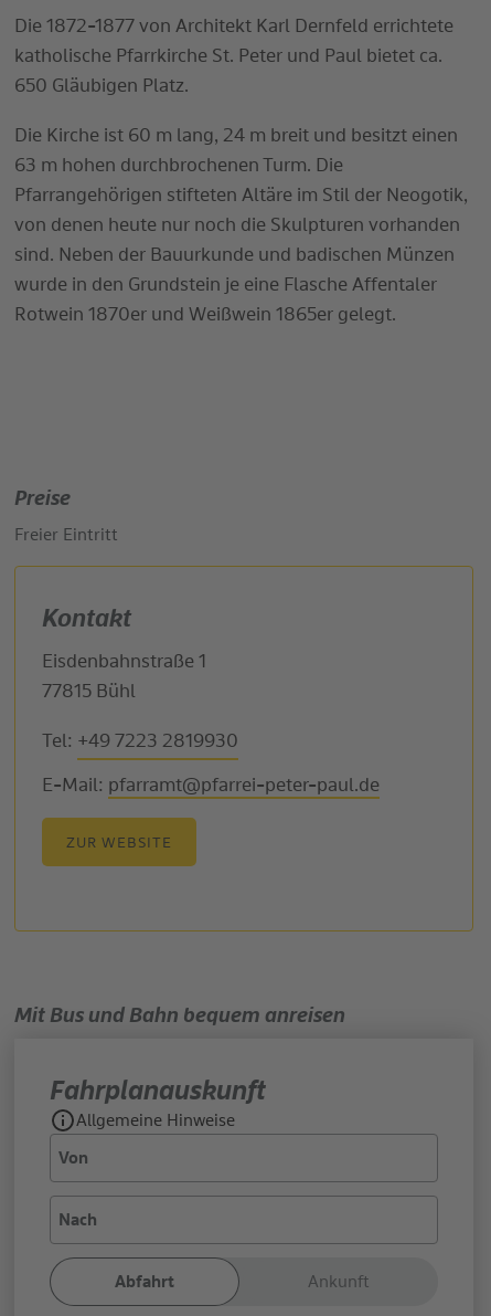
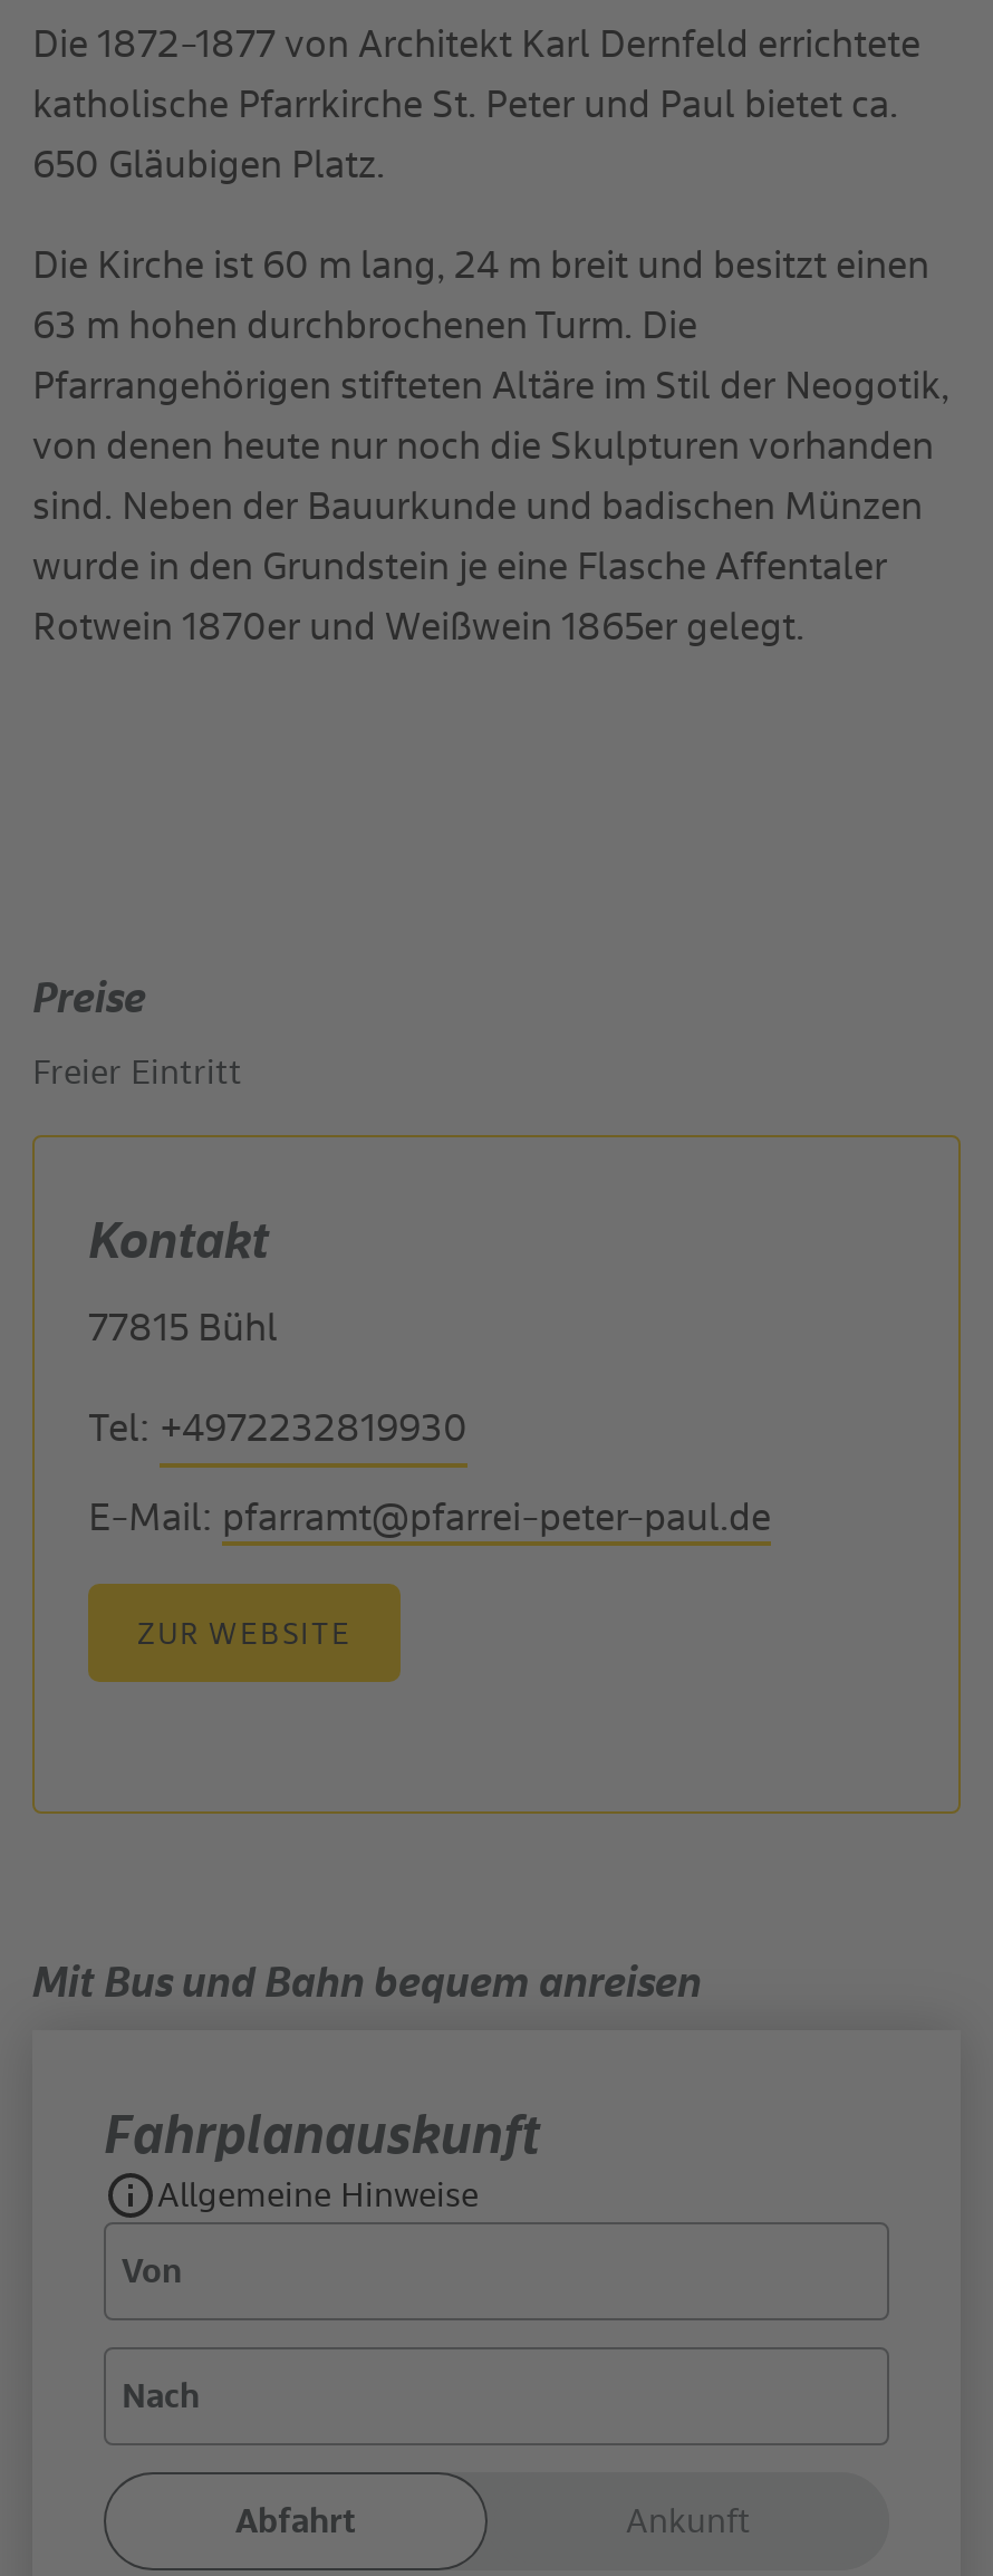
- Eisdenbahnstraße 1
